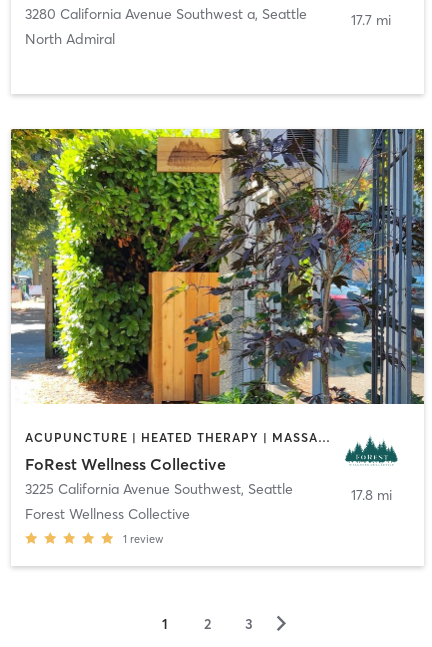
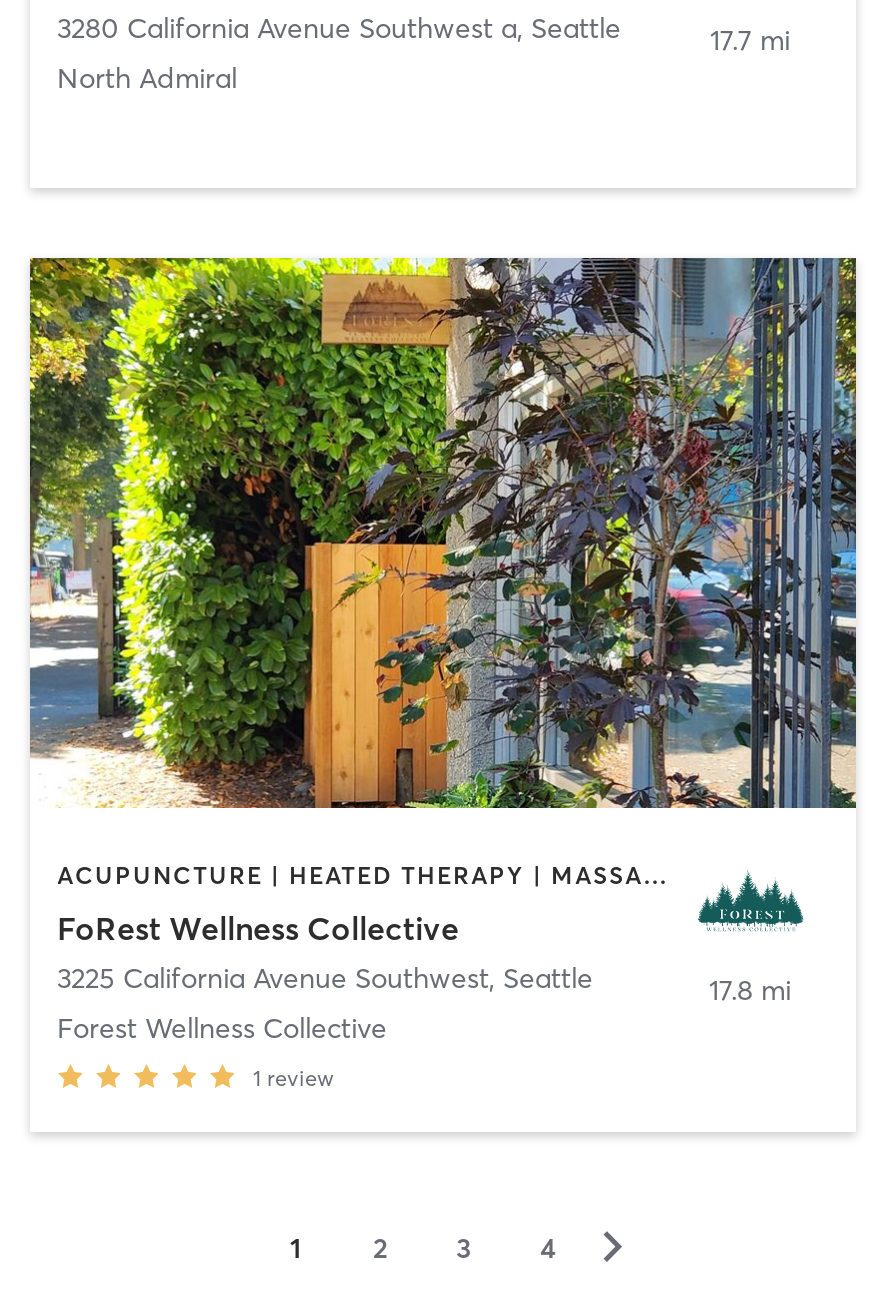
+ 4
